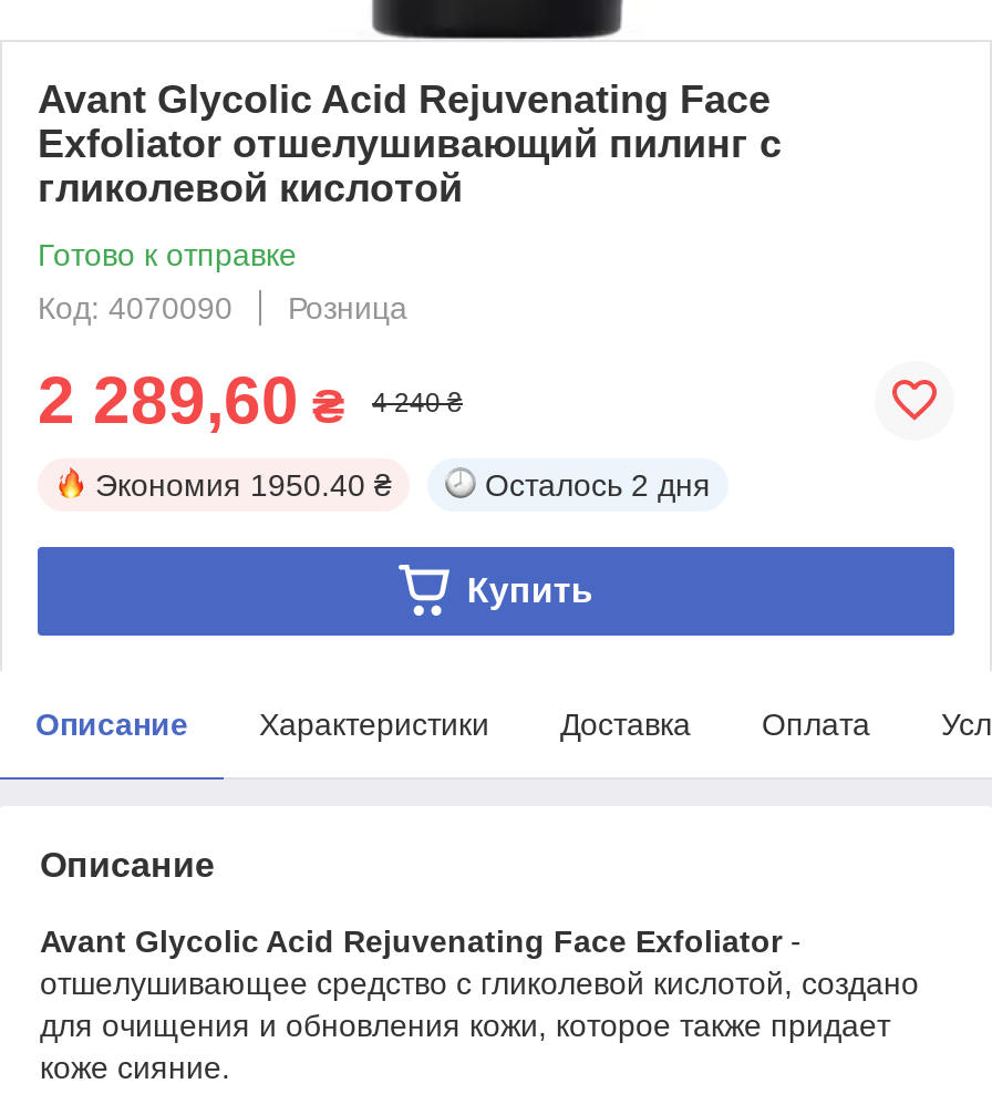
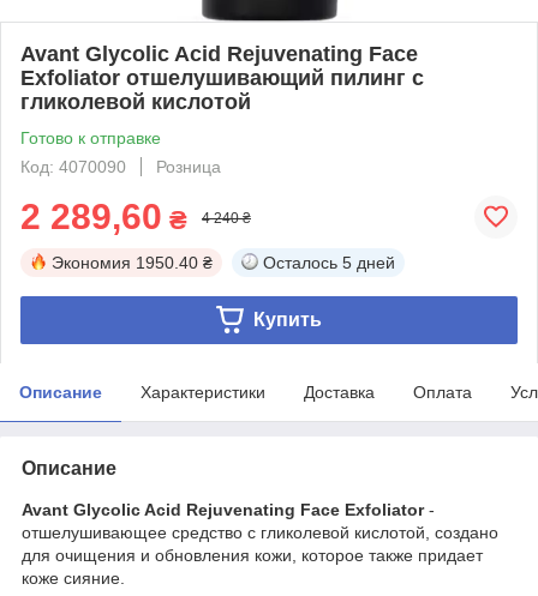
- Осталось 2 дня
+ Осталось 5 дней
